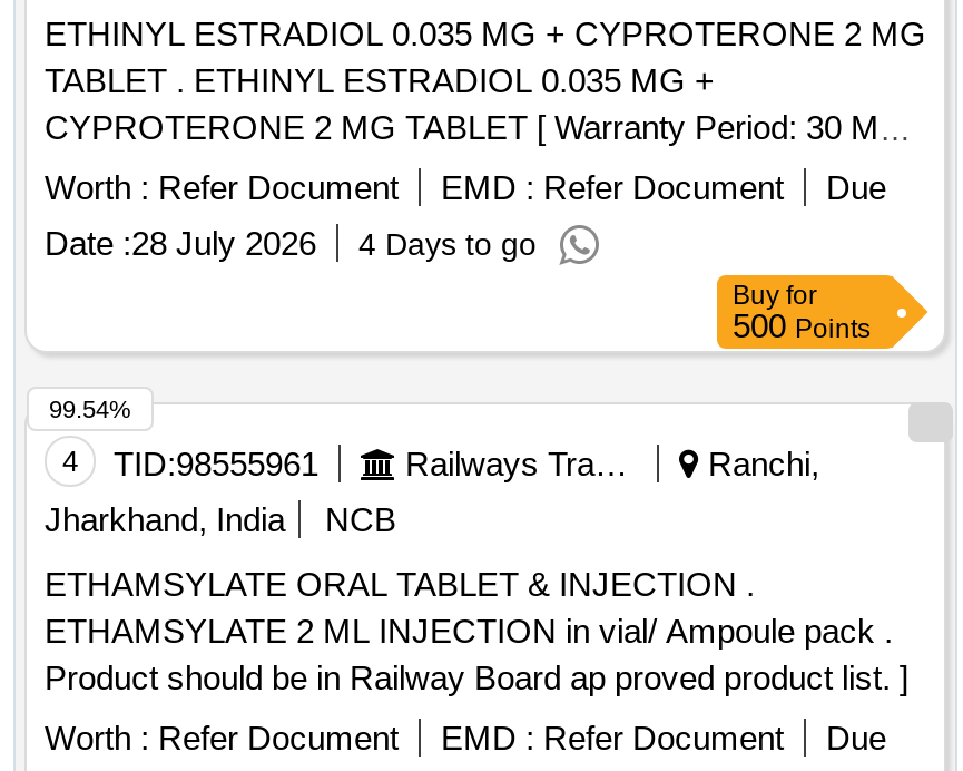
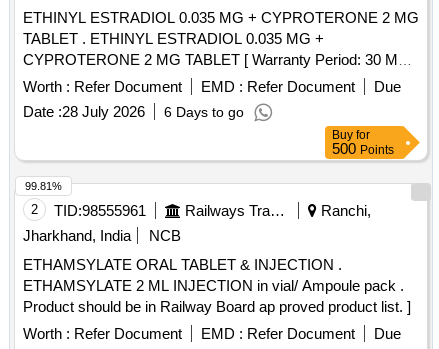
- Date : 28 July 2026 4 Days to go
+ Date : 28 July 2026 6 Days to go

- 99.54%
+ 99.81%

- 4 TID:98555961
+ 2 TID:98555961
